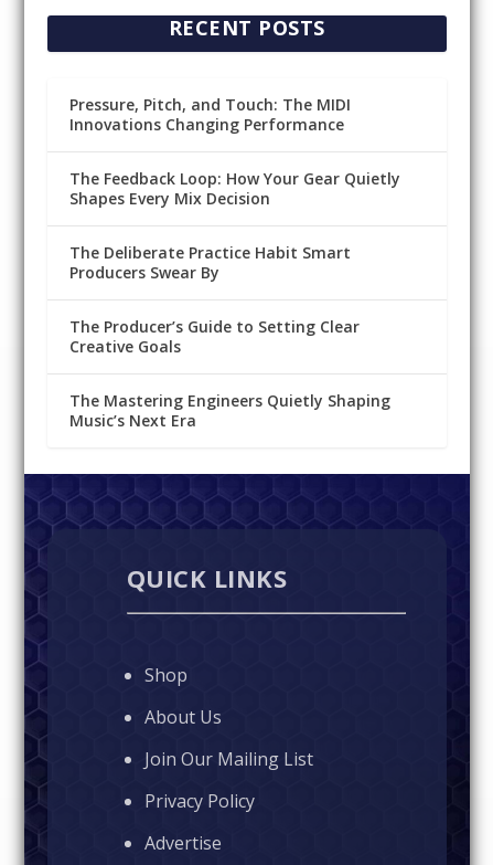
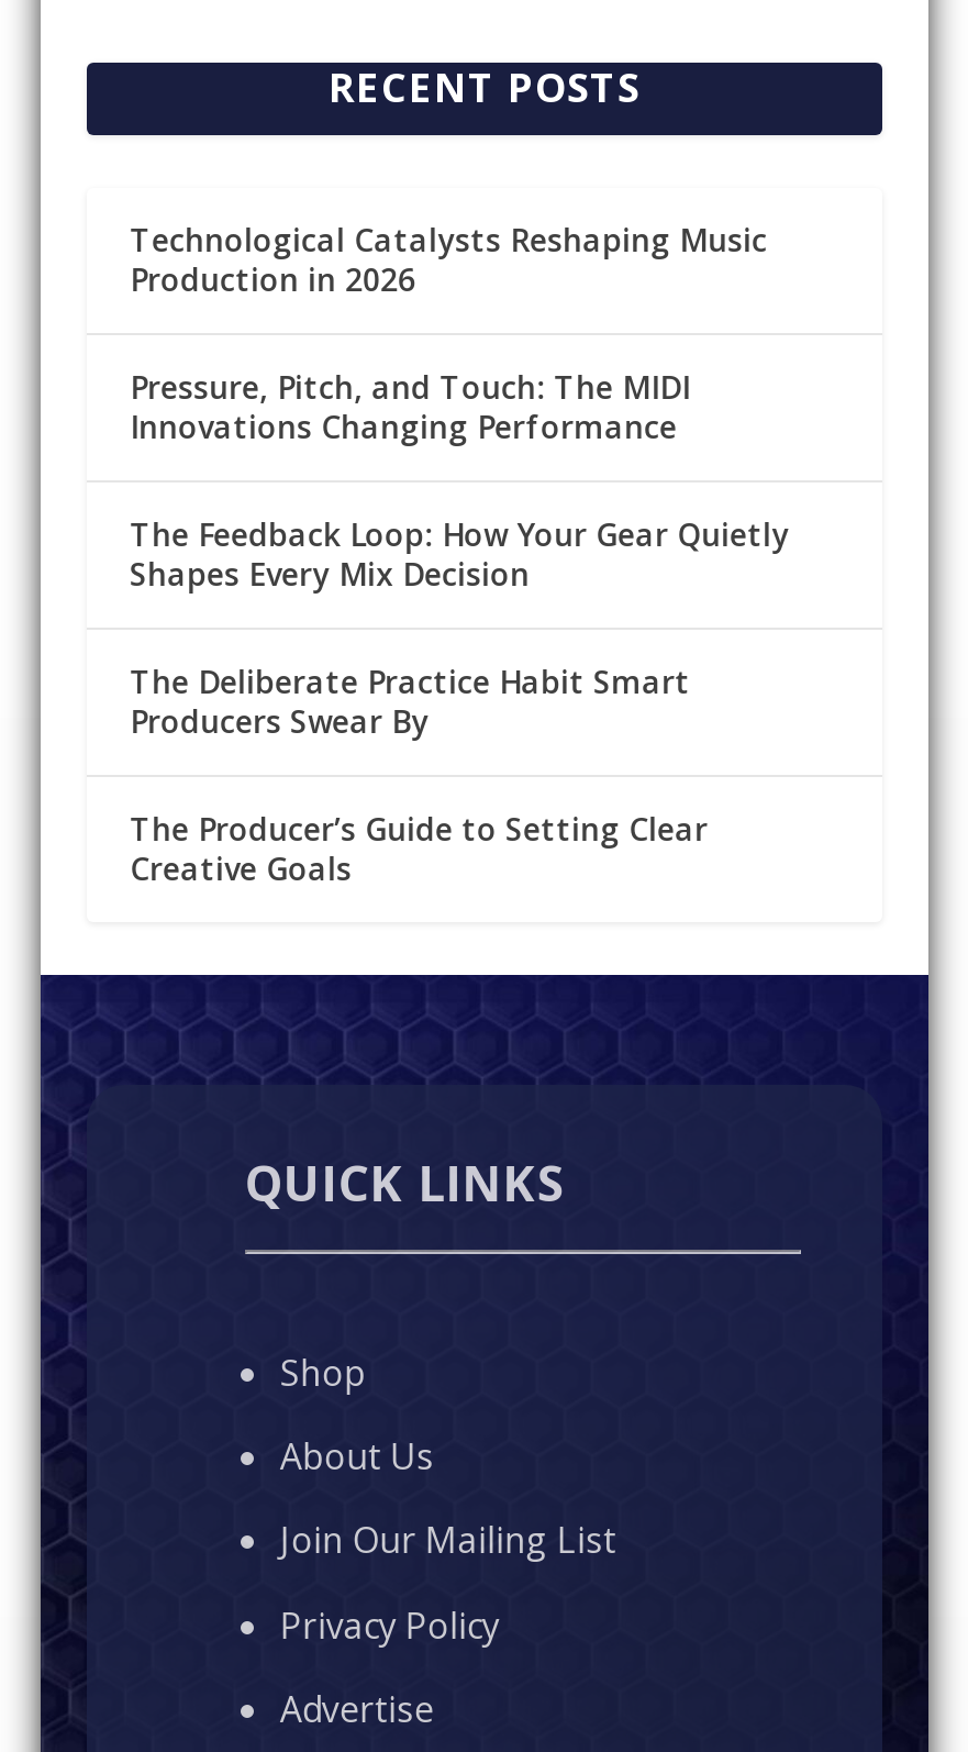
+ Technological Catalysts Reshaping Music
+ Production in 2026

moved down: Pressure, Pitch, and Touch: The MIDI | Innovations Changing Performance | The Feedback Loop: How Your Gear Quietly | Shapes Every Mix Decision | The Deliberate Practice Habit Smart | Producers Swear By | The Producer’s Guide to Setting Clear | Creative Goals

- The Mastering Engineers Quietly Shaping
- Music’s Next Era
